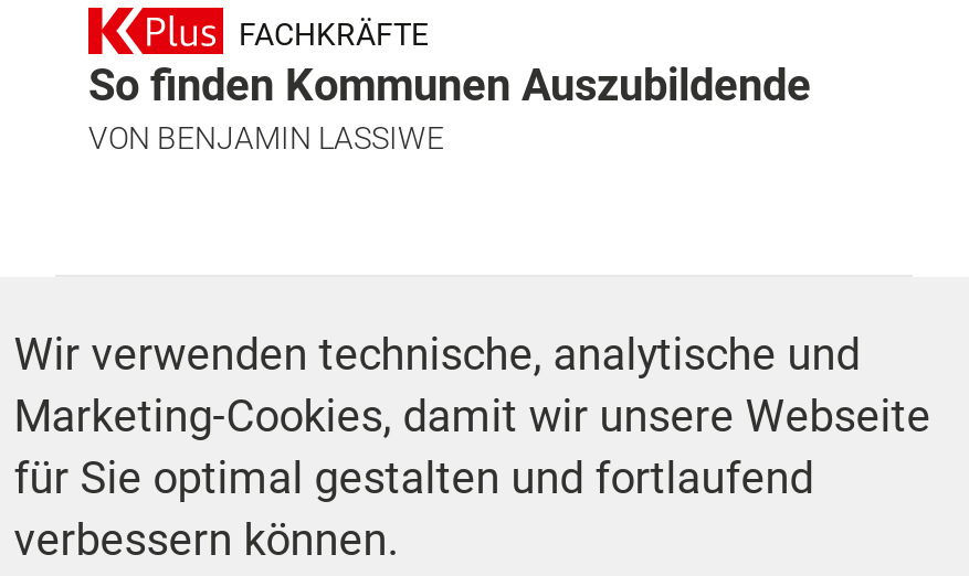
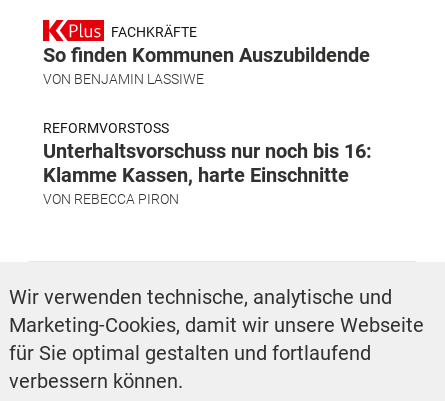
+ REFORMVORSTOSS
+ Unterhaltsvorschuss nur noch bis 16:
+ Klamme Kassen, harte Einschnitte
+ VON REBECCA PIRON
